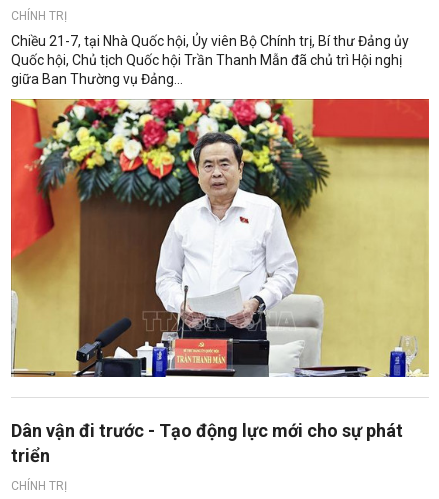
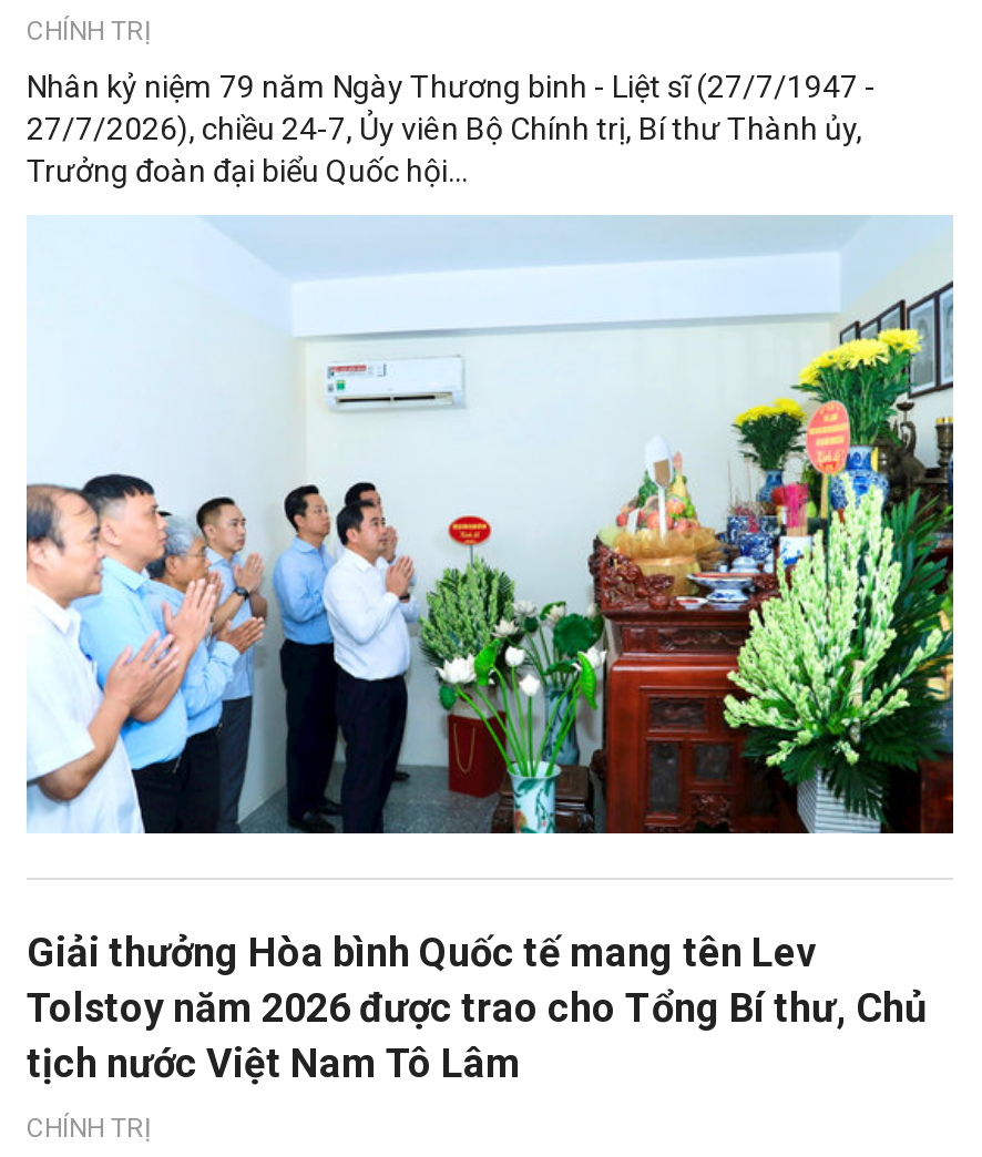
- Chiều 21-7, tại Nhà Quốc hội, Ủy viên Bộ Chính trị, Bí thư Đảng ủy
- Quốc hội, Chủ tịch Quốc hội Trần Thanh Mẫn đã chủ trì Hội nghị
- giữa Ban Thường vụ Đảng...
+ Nhân kỷ niệm 79 năm Ngày Thương binh - Liệt sĩ (27/7/1947 -
+ 27/7/2026), chiều 24-7, Ủy viên Bộ Chính trị, Bí thư Thành ủy,
+ Trưởng đoàn đại biểu Quốc hội...

- [image]
+ [image]

- Dân vận đi trước - Tạo động lực mới cho sự phát
- triển
+ Giải thưởng Hòa bình Quốc tế mang tên Lev
+ Tolstoy năm 2026 được trao cho Tổng Bí thư, Chủ
+ tịch nước Việt Nam Tô Lâm
